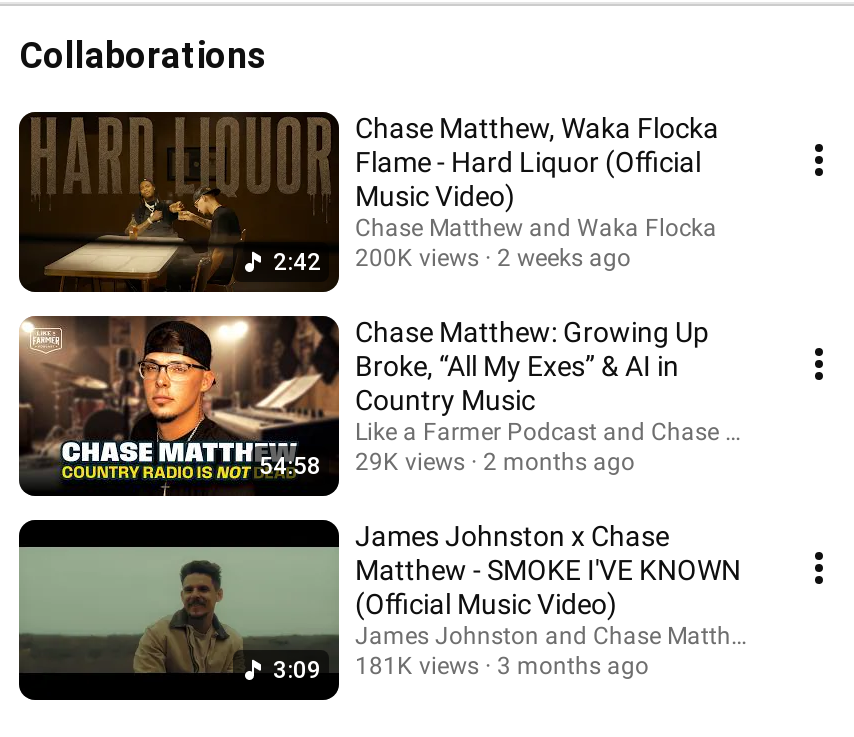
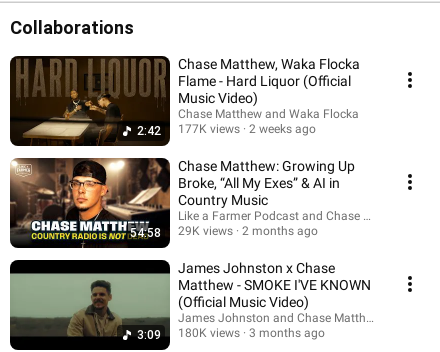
- 2:42 200K views 2 weeks ago
+ 2:42 177K views 2 weeks ago

- 3:09 181K views 3 months ago
+ 3:09 180K views 3 months ago
